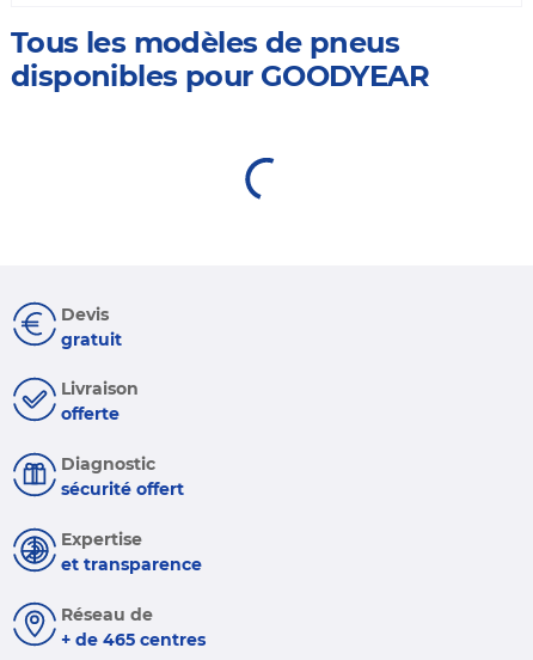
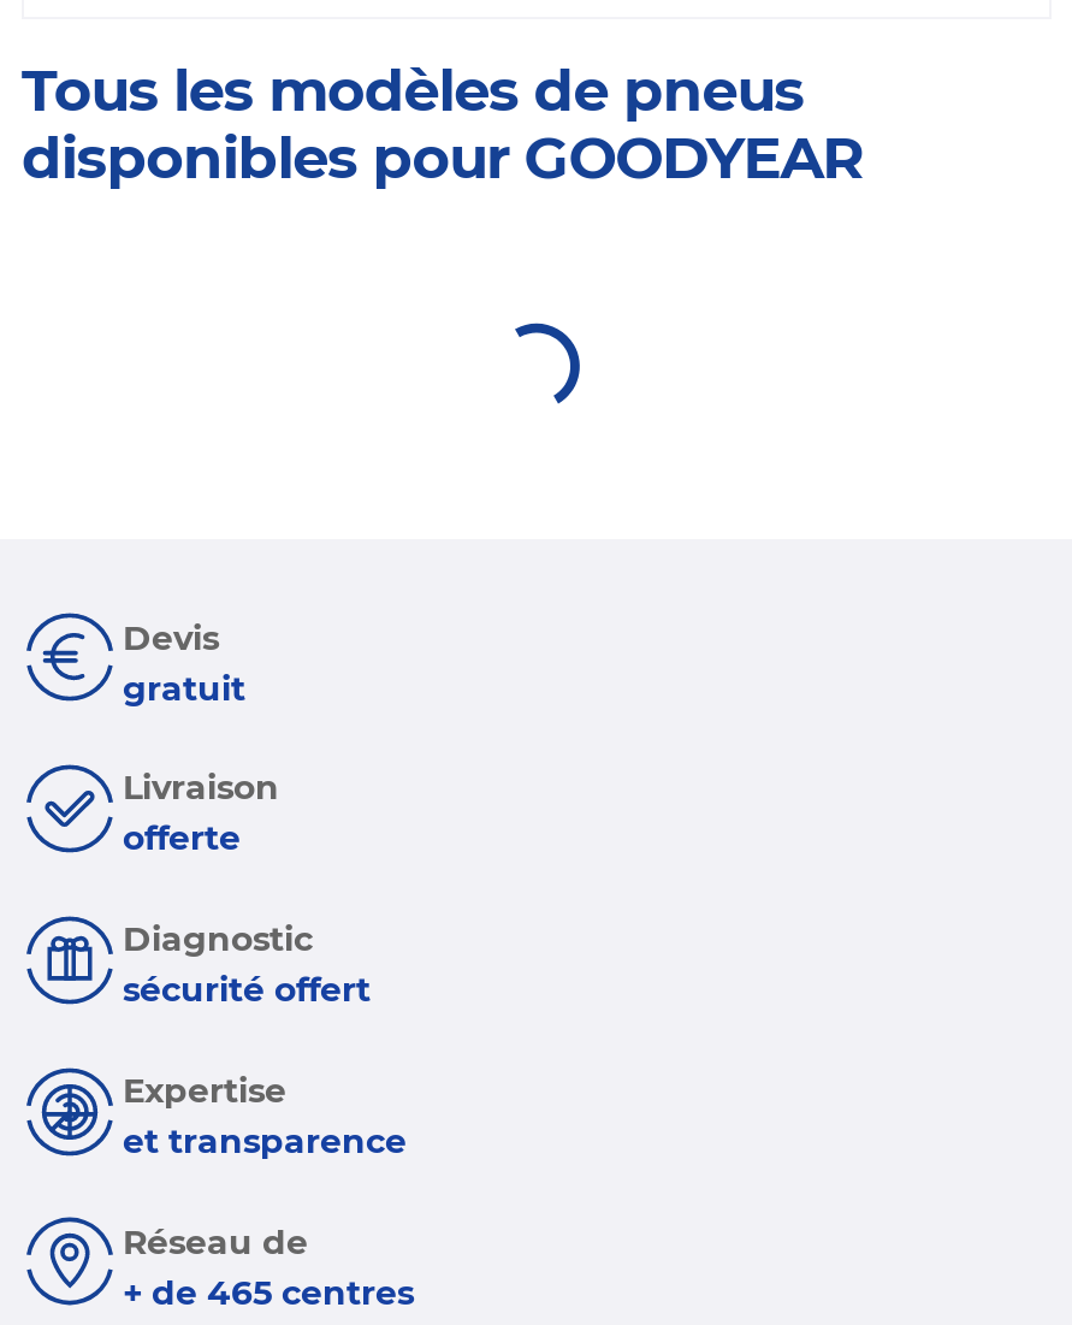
- [image]
+ [image]
